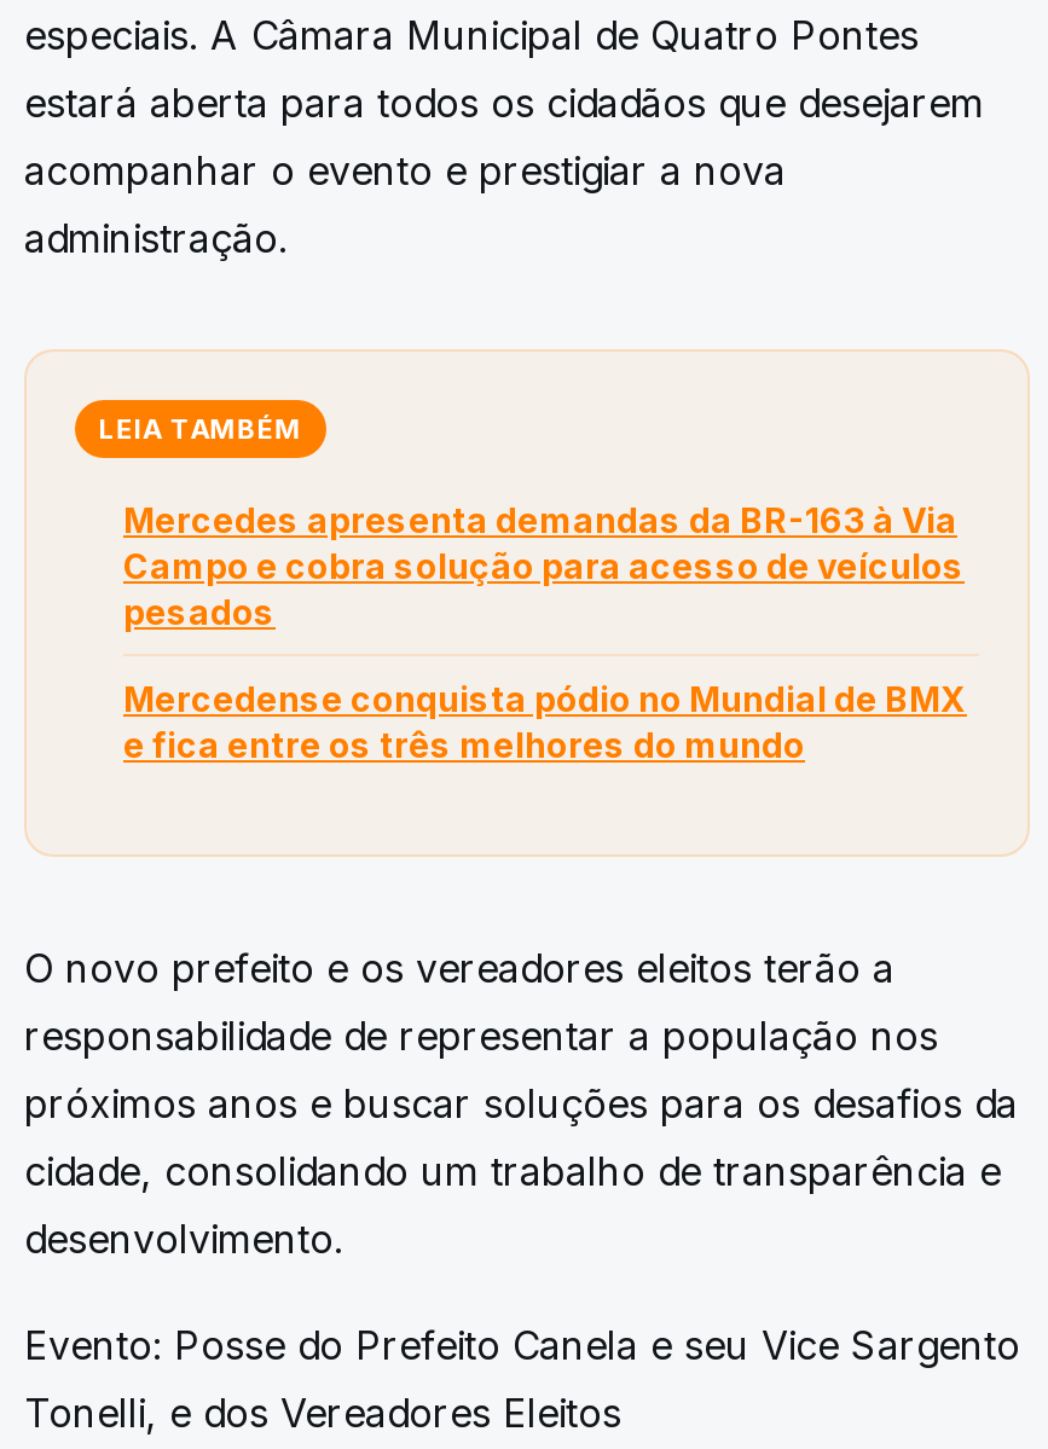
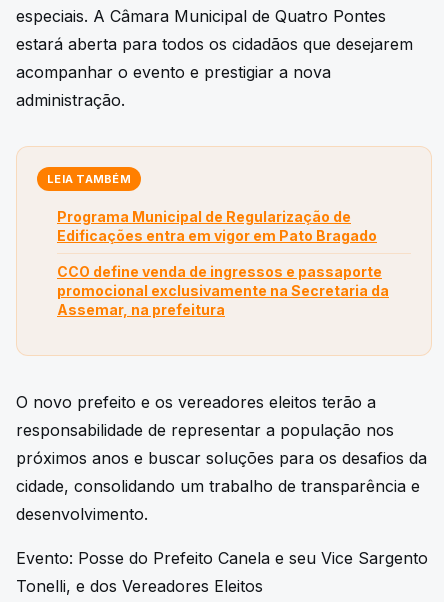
- Mercedes apresenta demandas da BR-163 à Via
- Campo e cobra solução para acesso de veículos
- pesados
+ Programa Municipal de Regularização de
+ Edificações entra em vigor em Pato Bragado

- Mercedense conquista pódio no Mundial de BMX
- e fica entre os três melhores do mundo
+ CCO define venda de ingressos e passaporte
+ promocional exclusivamente na Secretaria da
+ Assemar, na prefeitura
